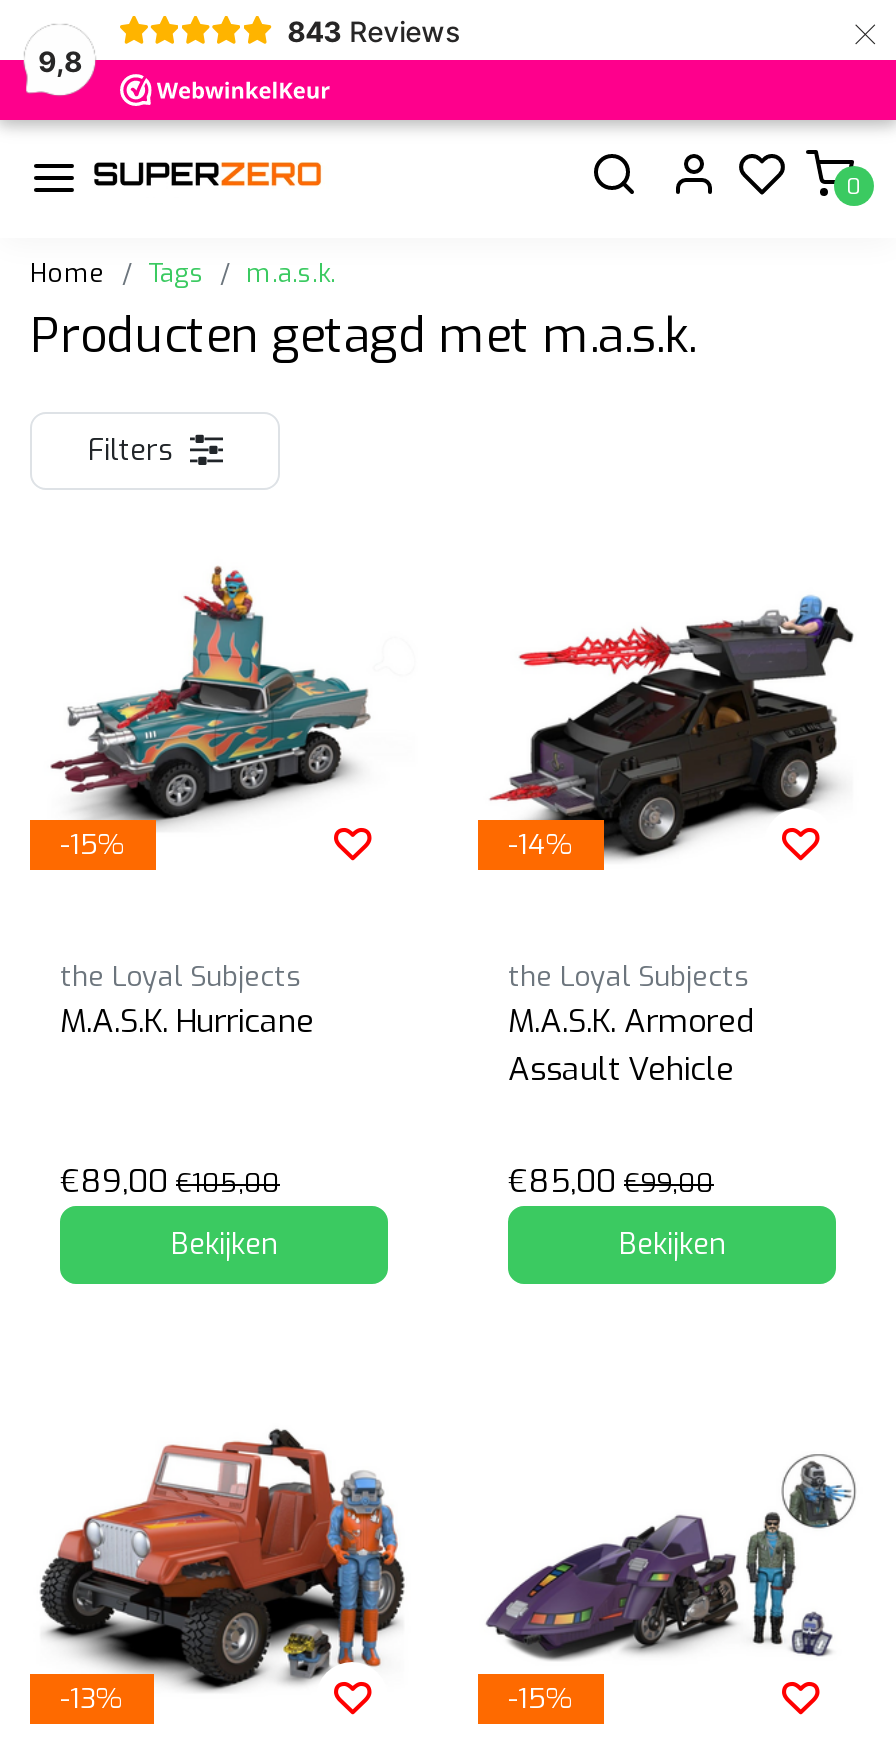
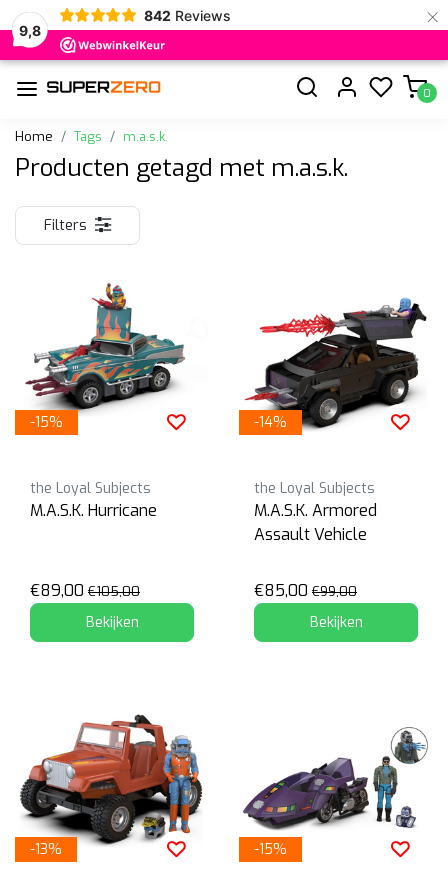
- 843 Reviews
+ 842 Reviews
